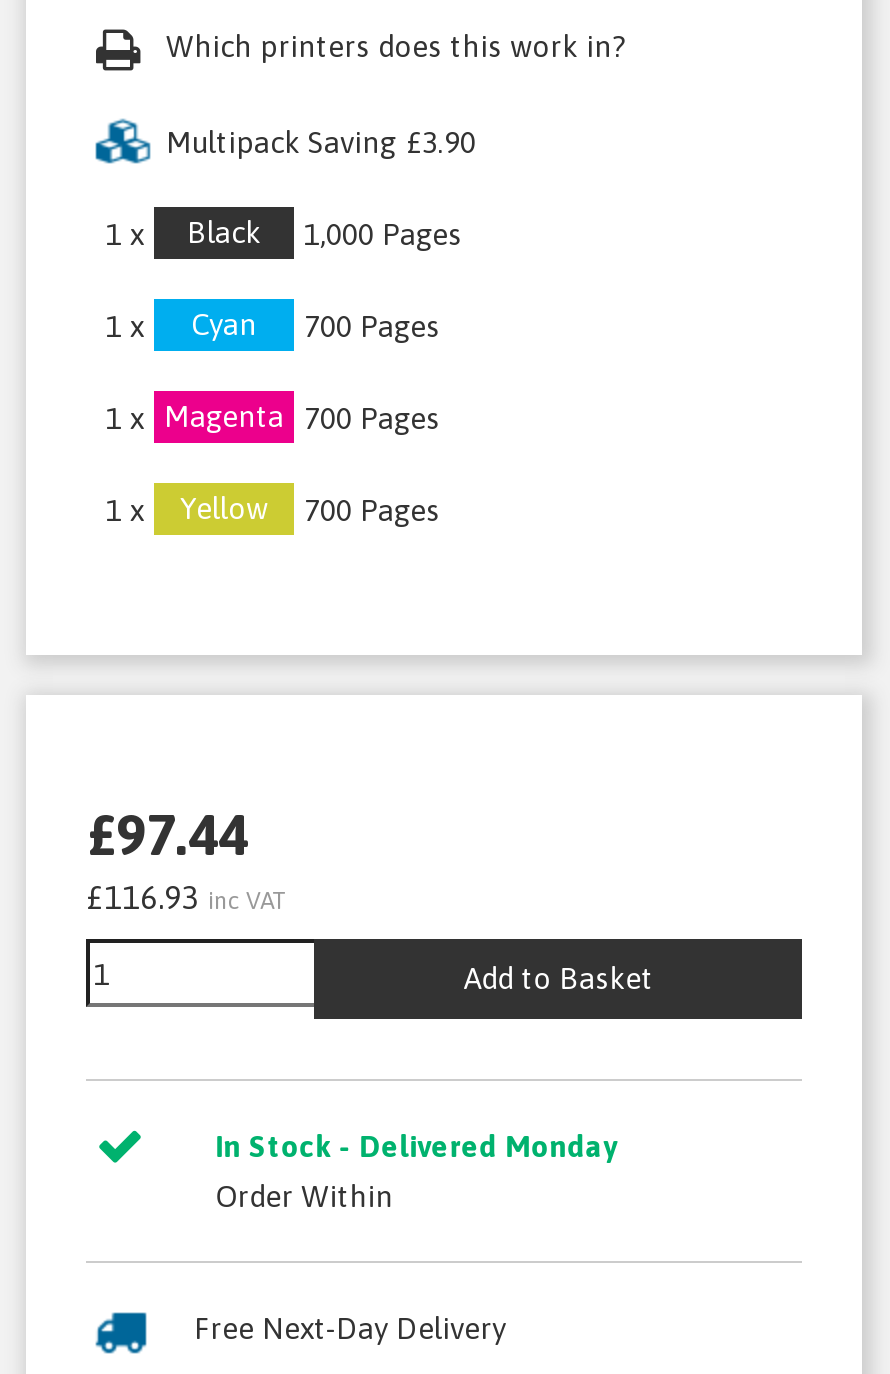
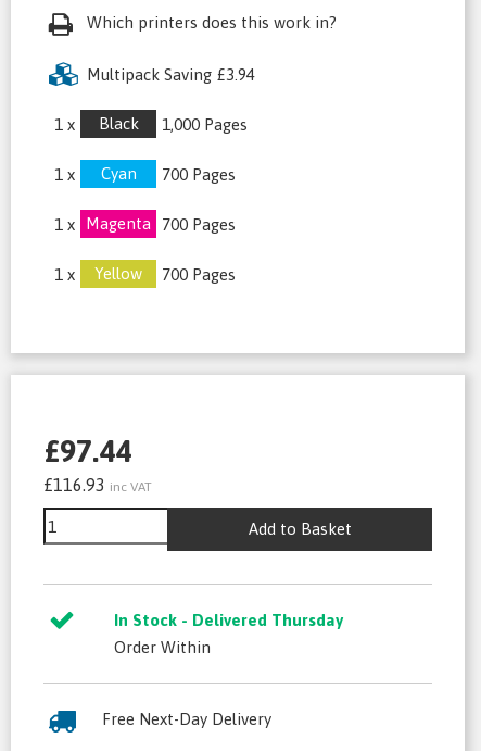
- Multipack Saving £3.90
+ Multipack Saving £3.94

- In Stock - Delivered Monday
+ In Stock - Delivered Thursday
